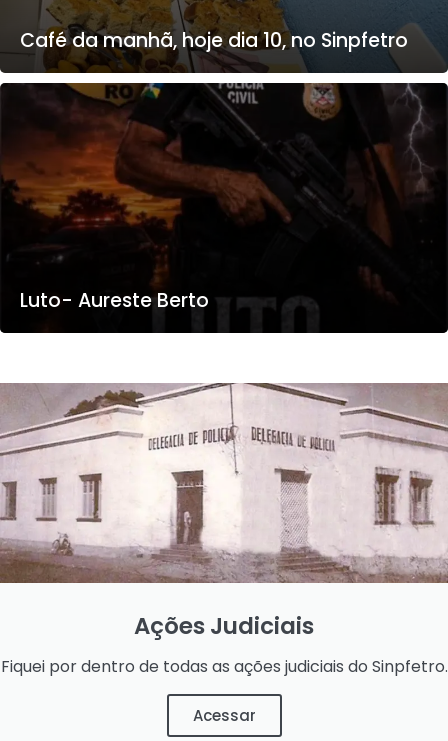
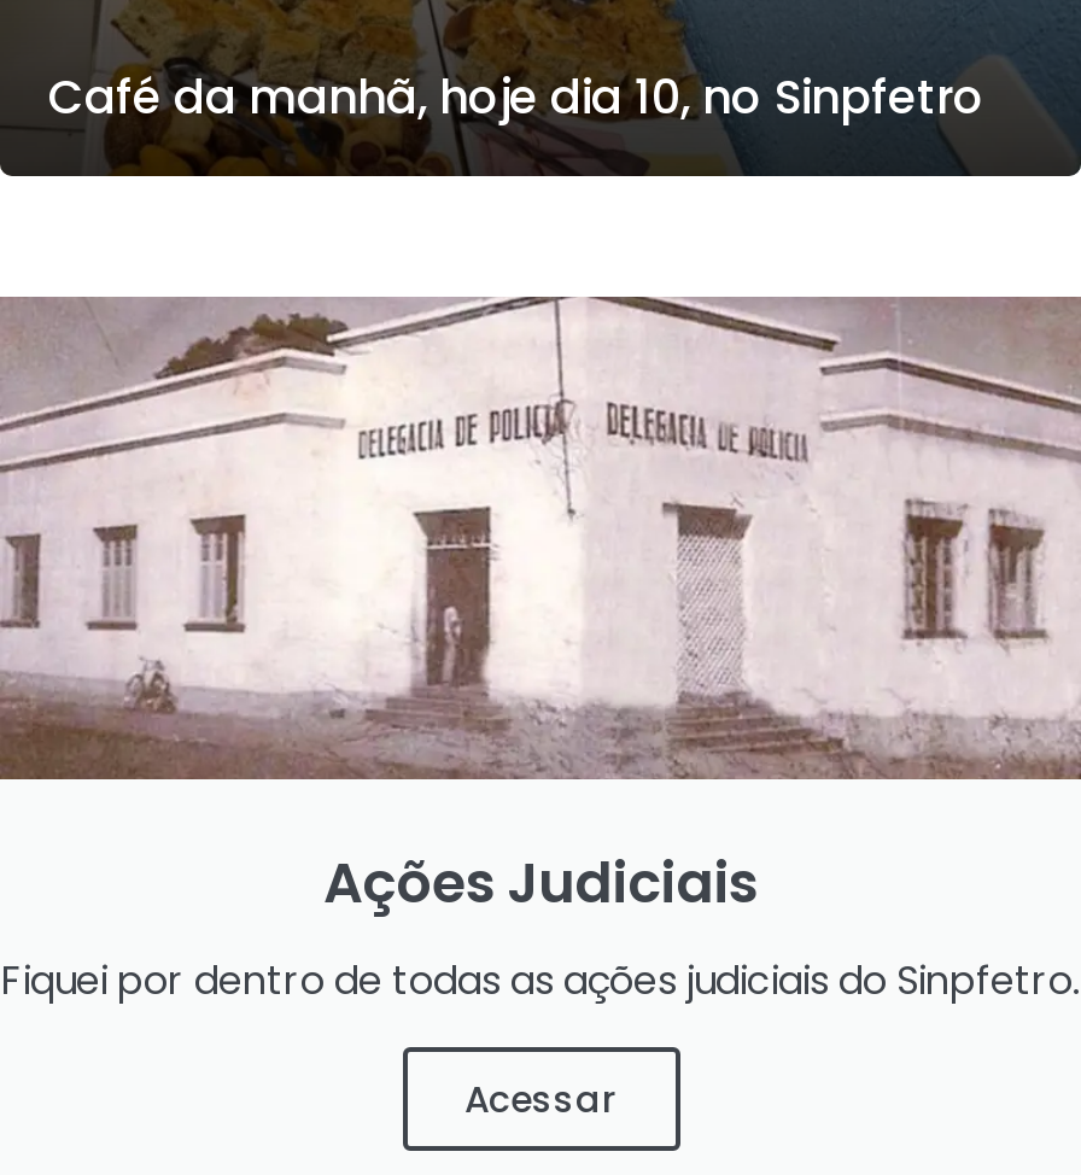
- [image]
- Luto- Aureste Berto
